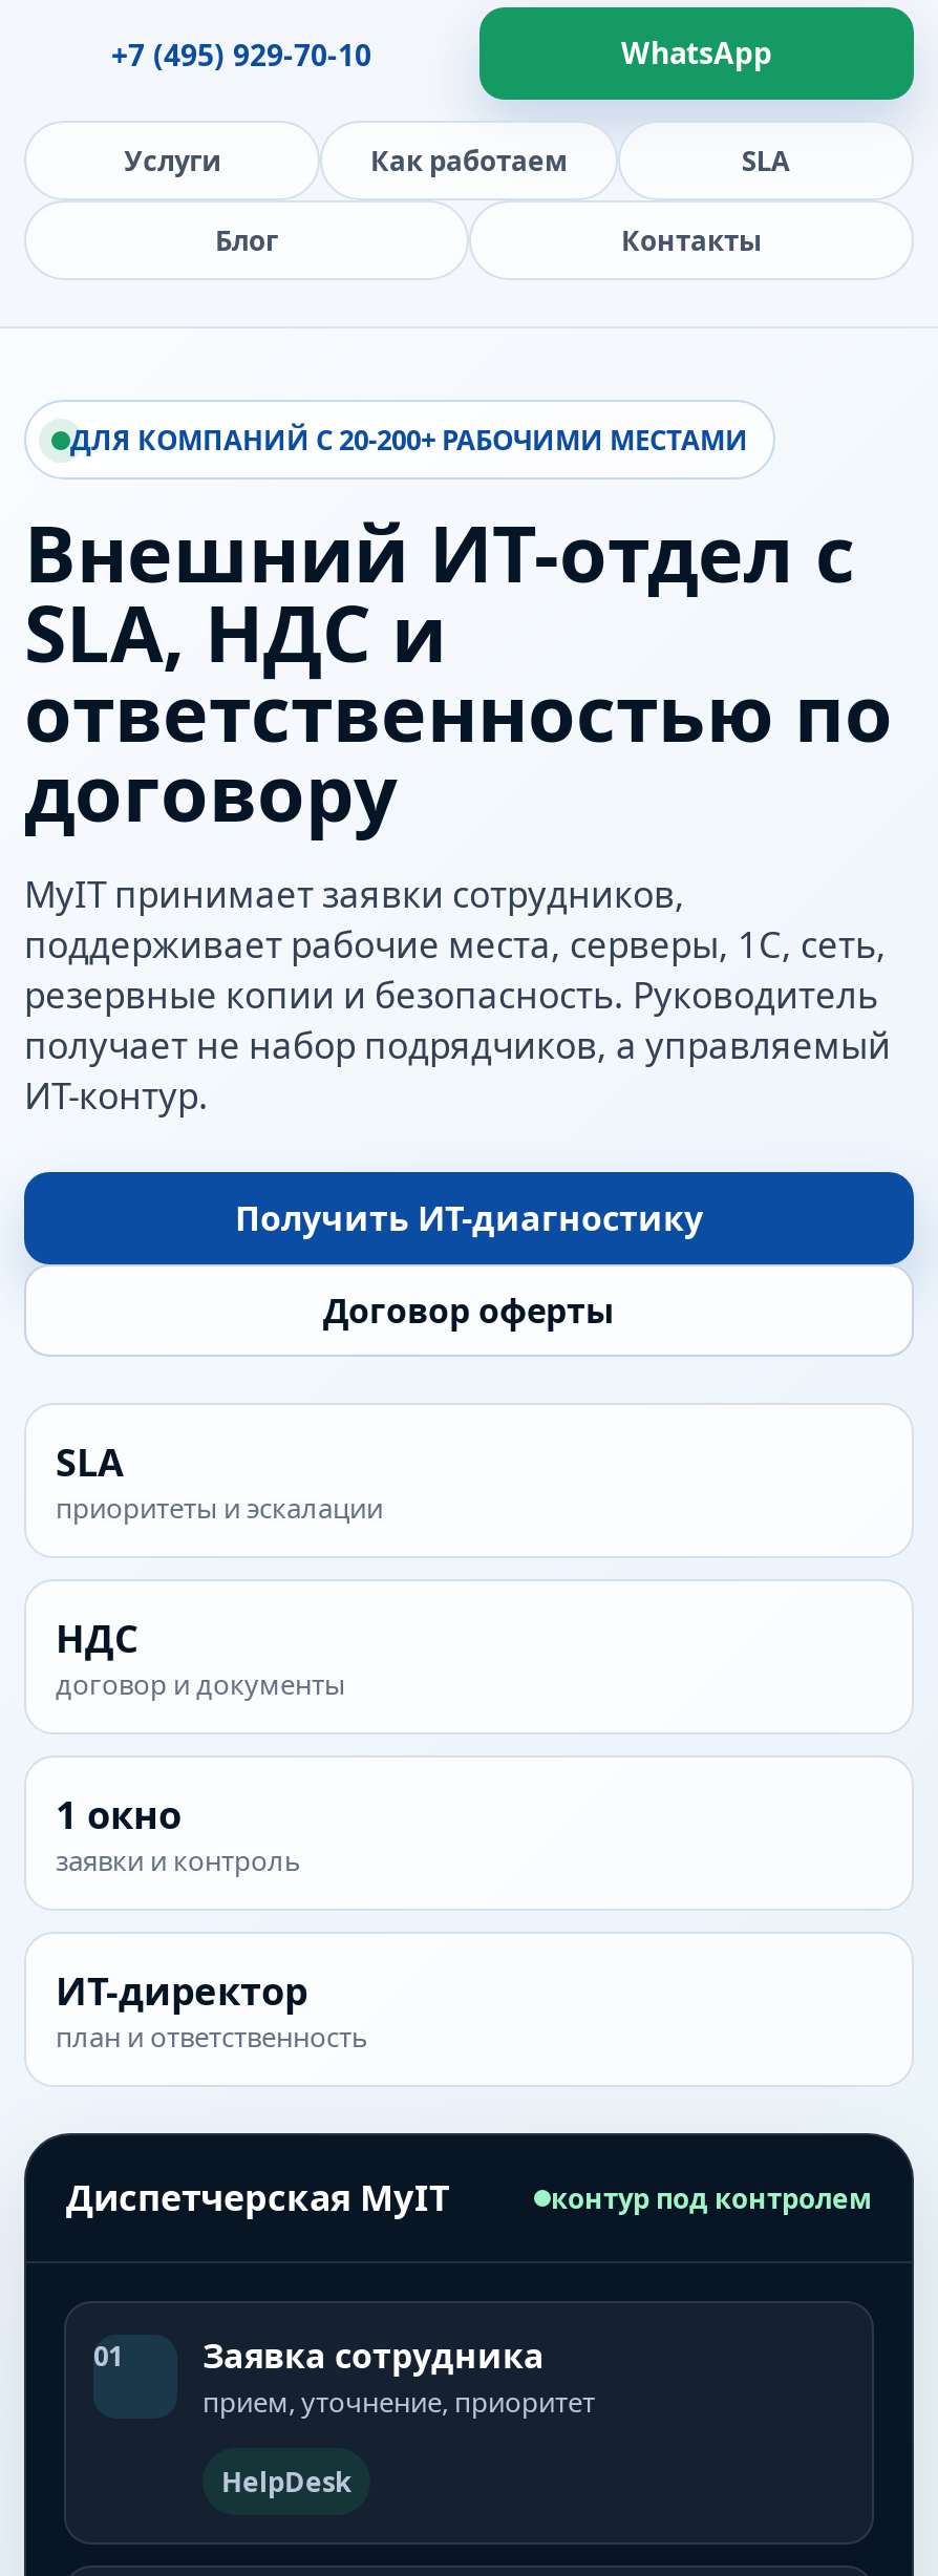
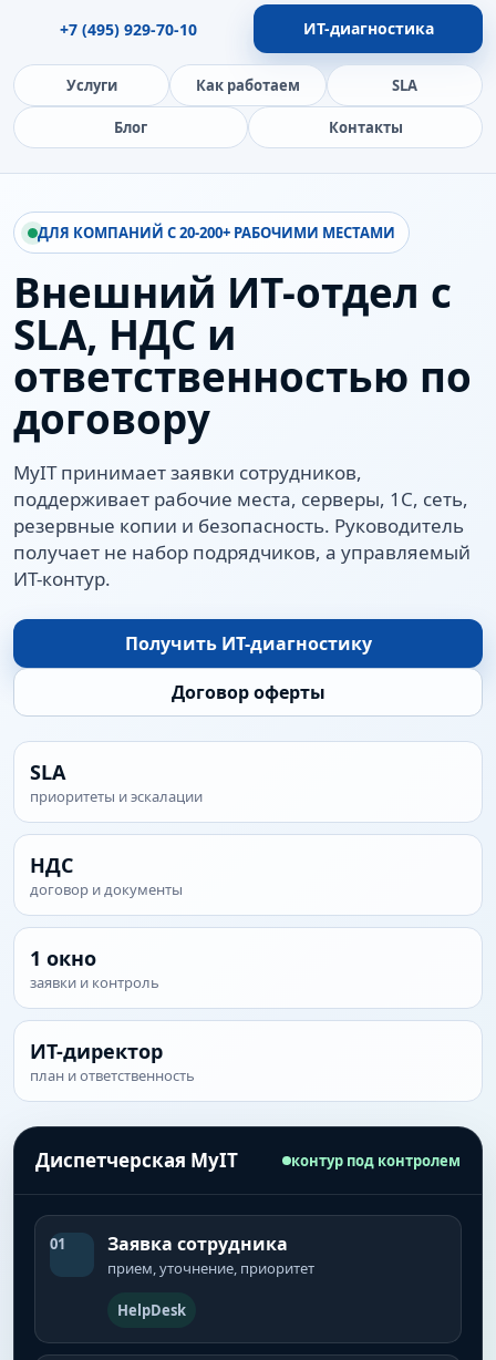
- WhatsApp
+ ИТ-диагностика
